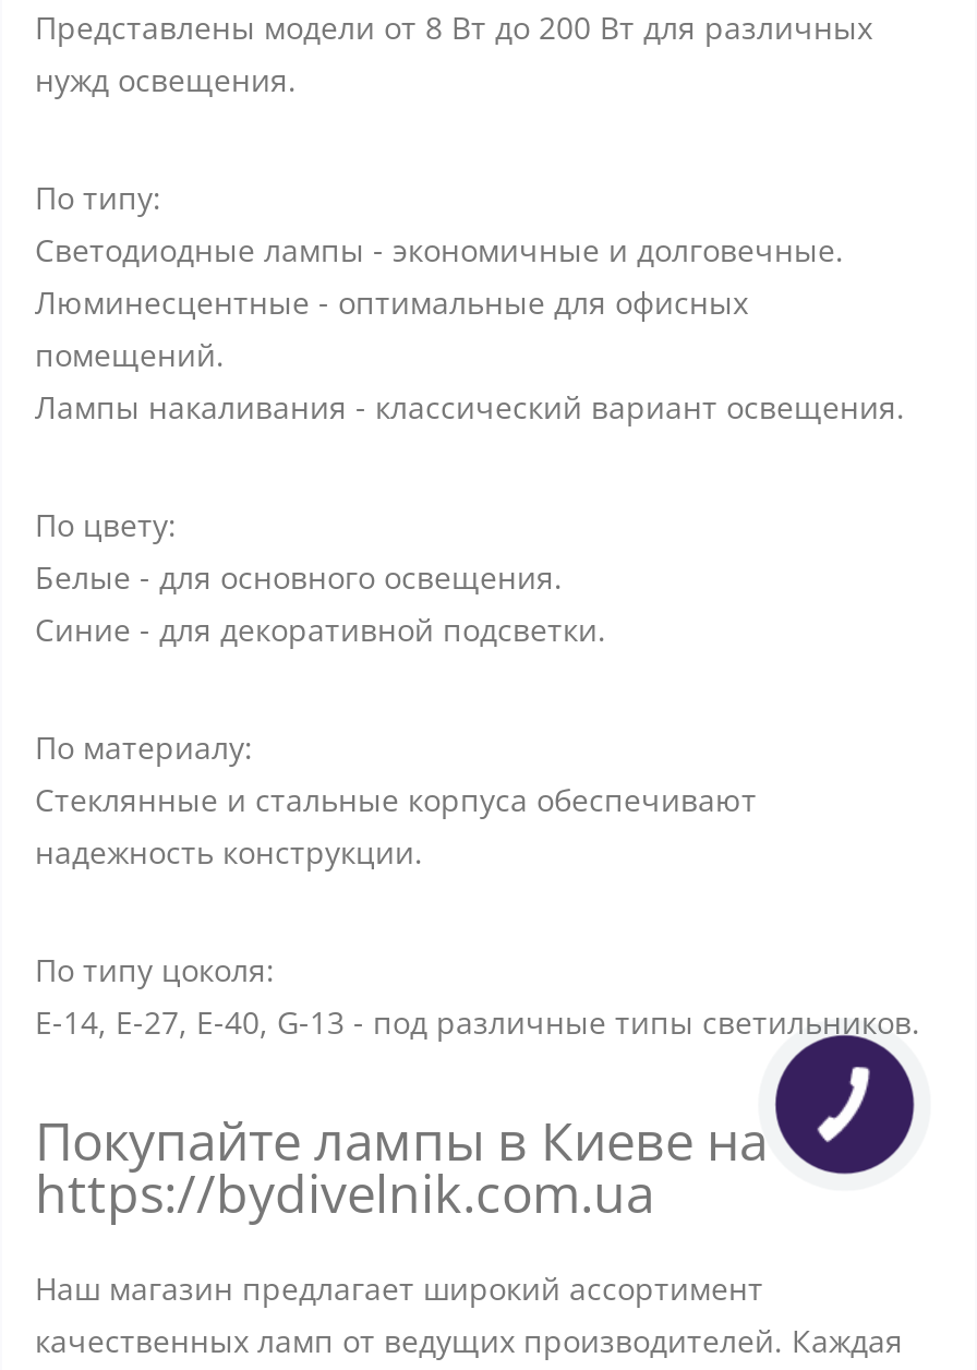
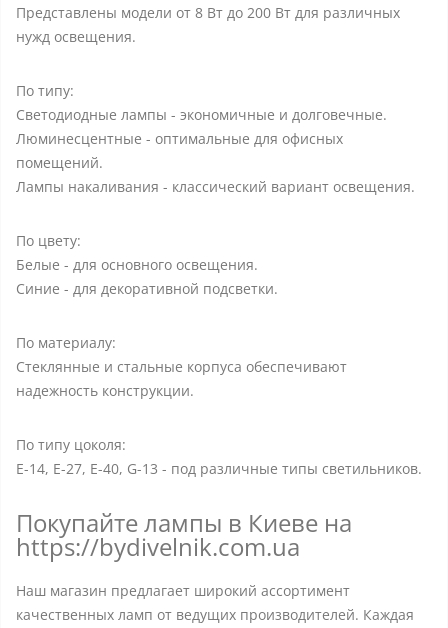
- [image]
